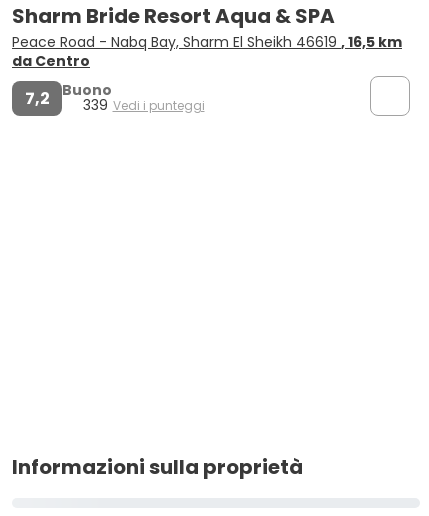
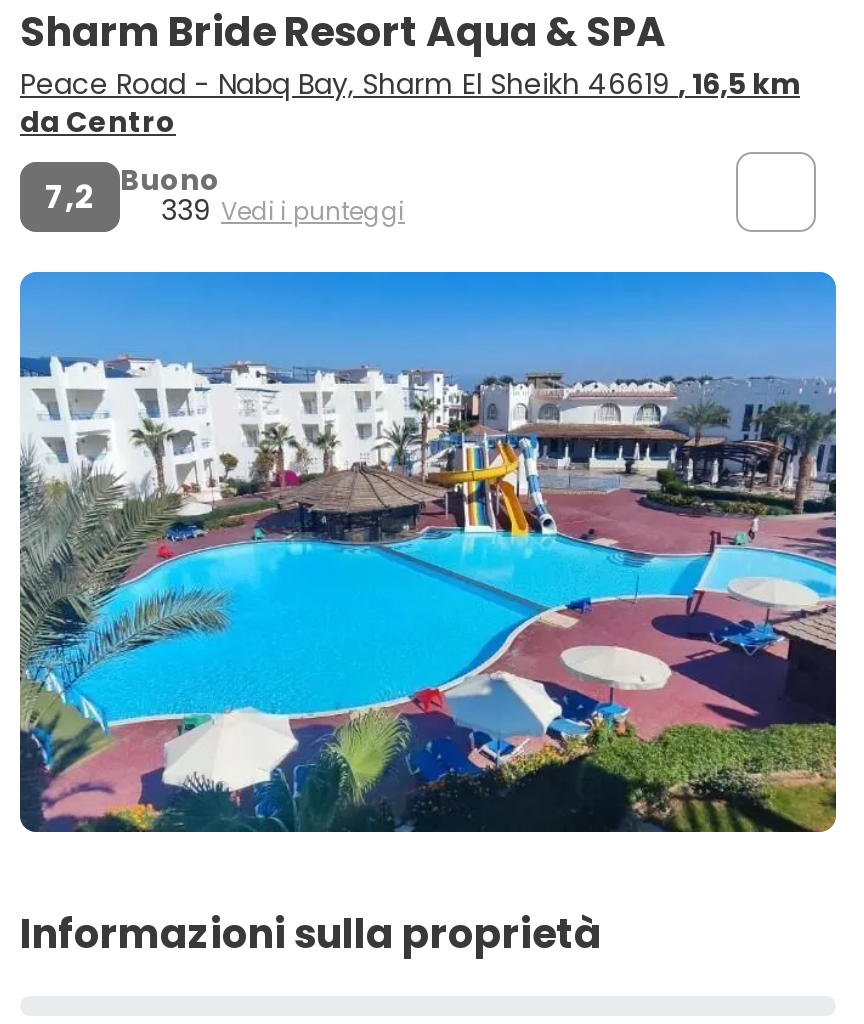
+ [image]
